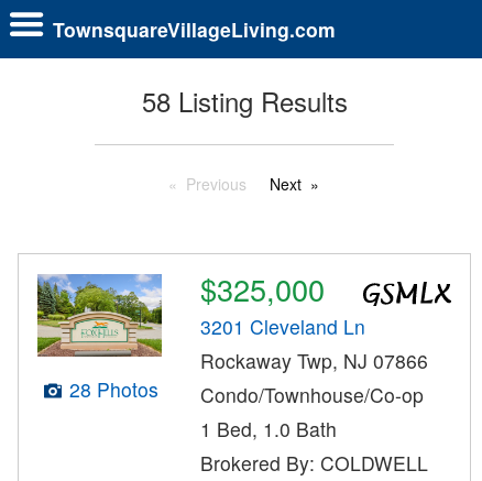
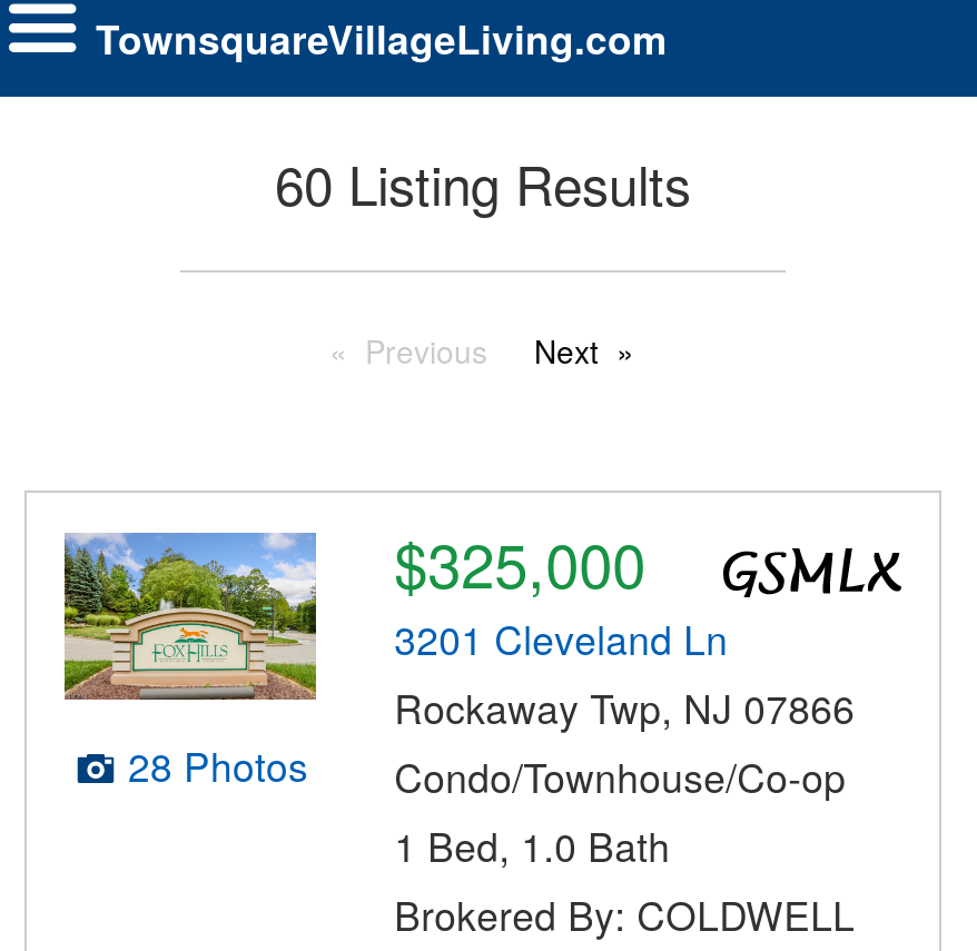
- 58 Listing Results
+ 60 Listing Results
